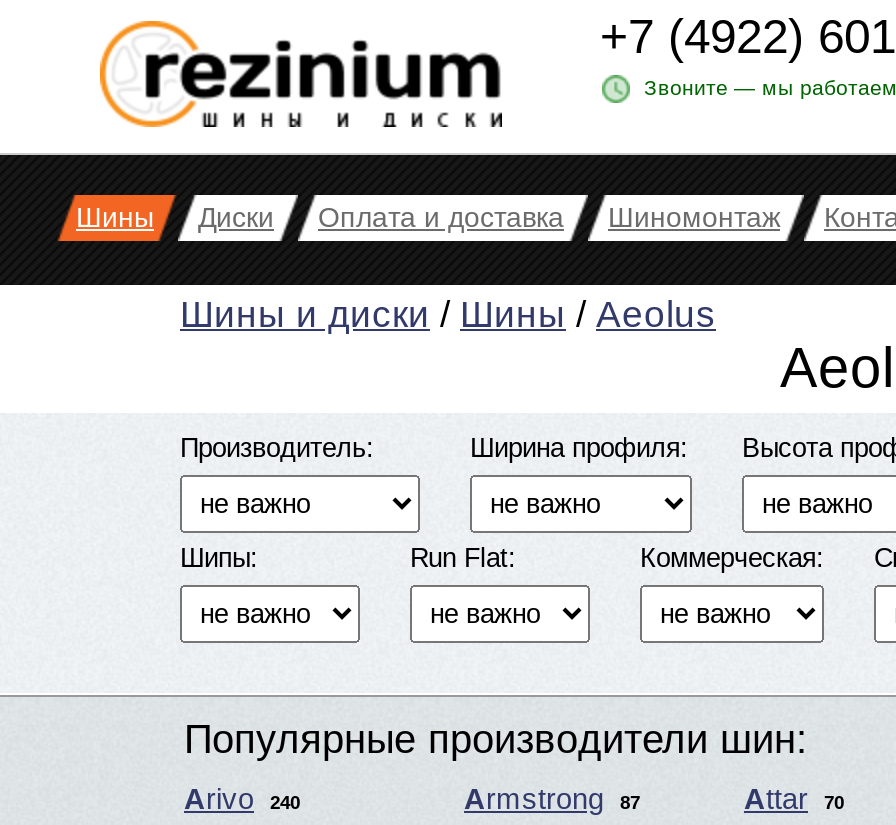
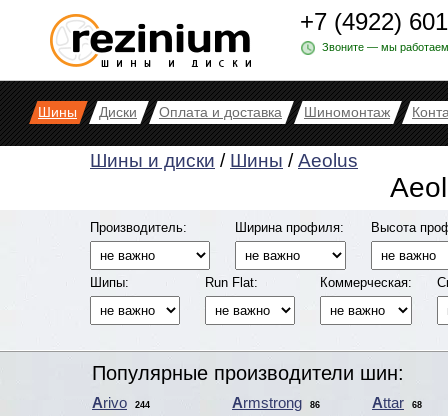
- Arivo 240
+ Arivo 244

- Armstrong 87
+ Armstrong 86

- Attar 70
+ Attar 68
